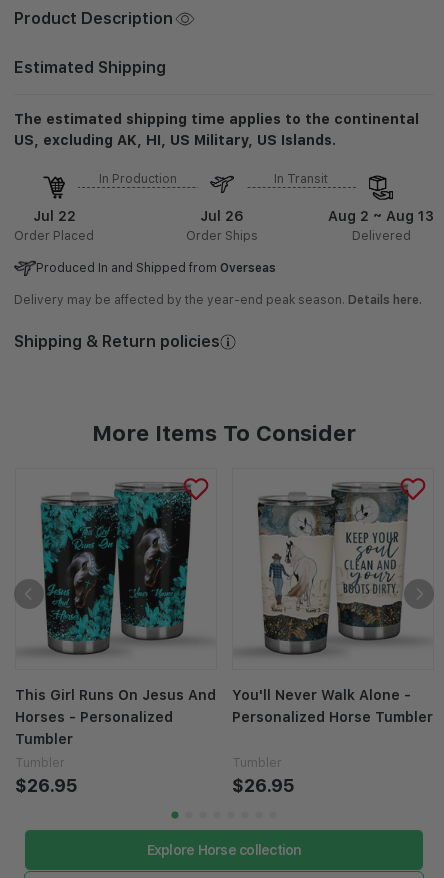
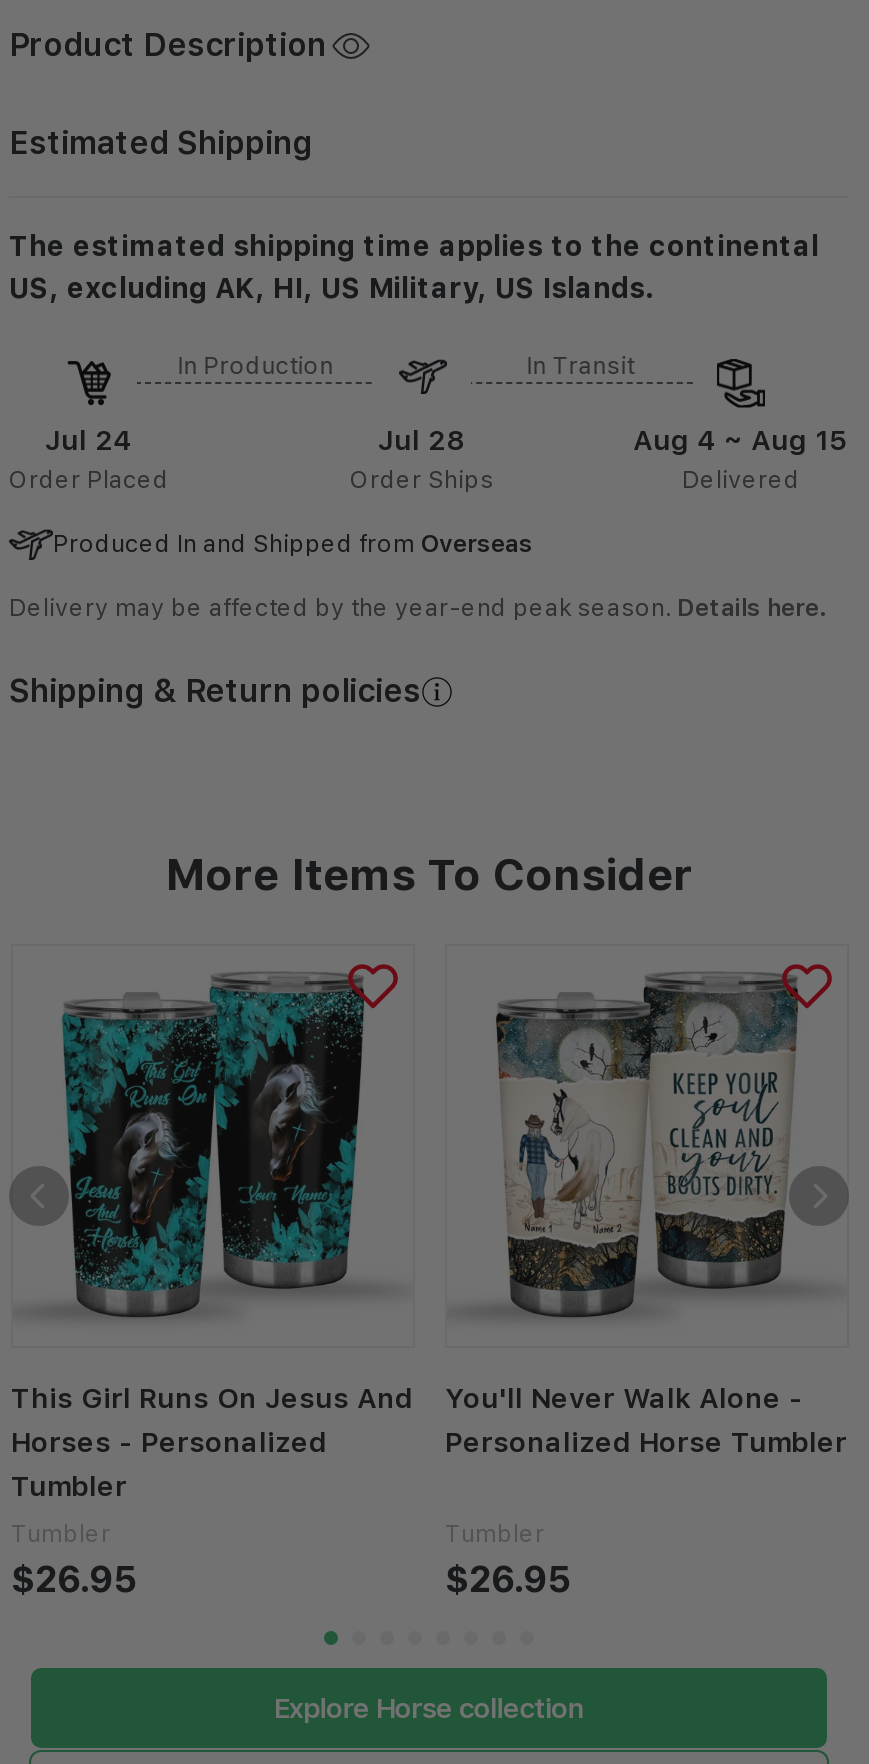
- Jul 22
+ Jul 24

- Jul 26
+ Jul 28

- Aug 2 ~ Aug 13
+ Aug 4 ~ Aug 15
